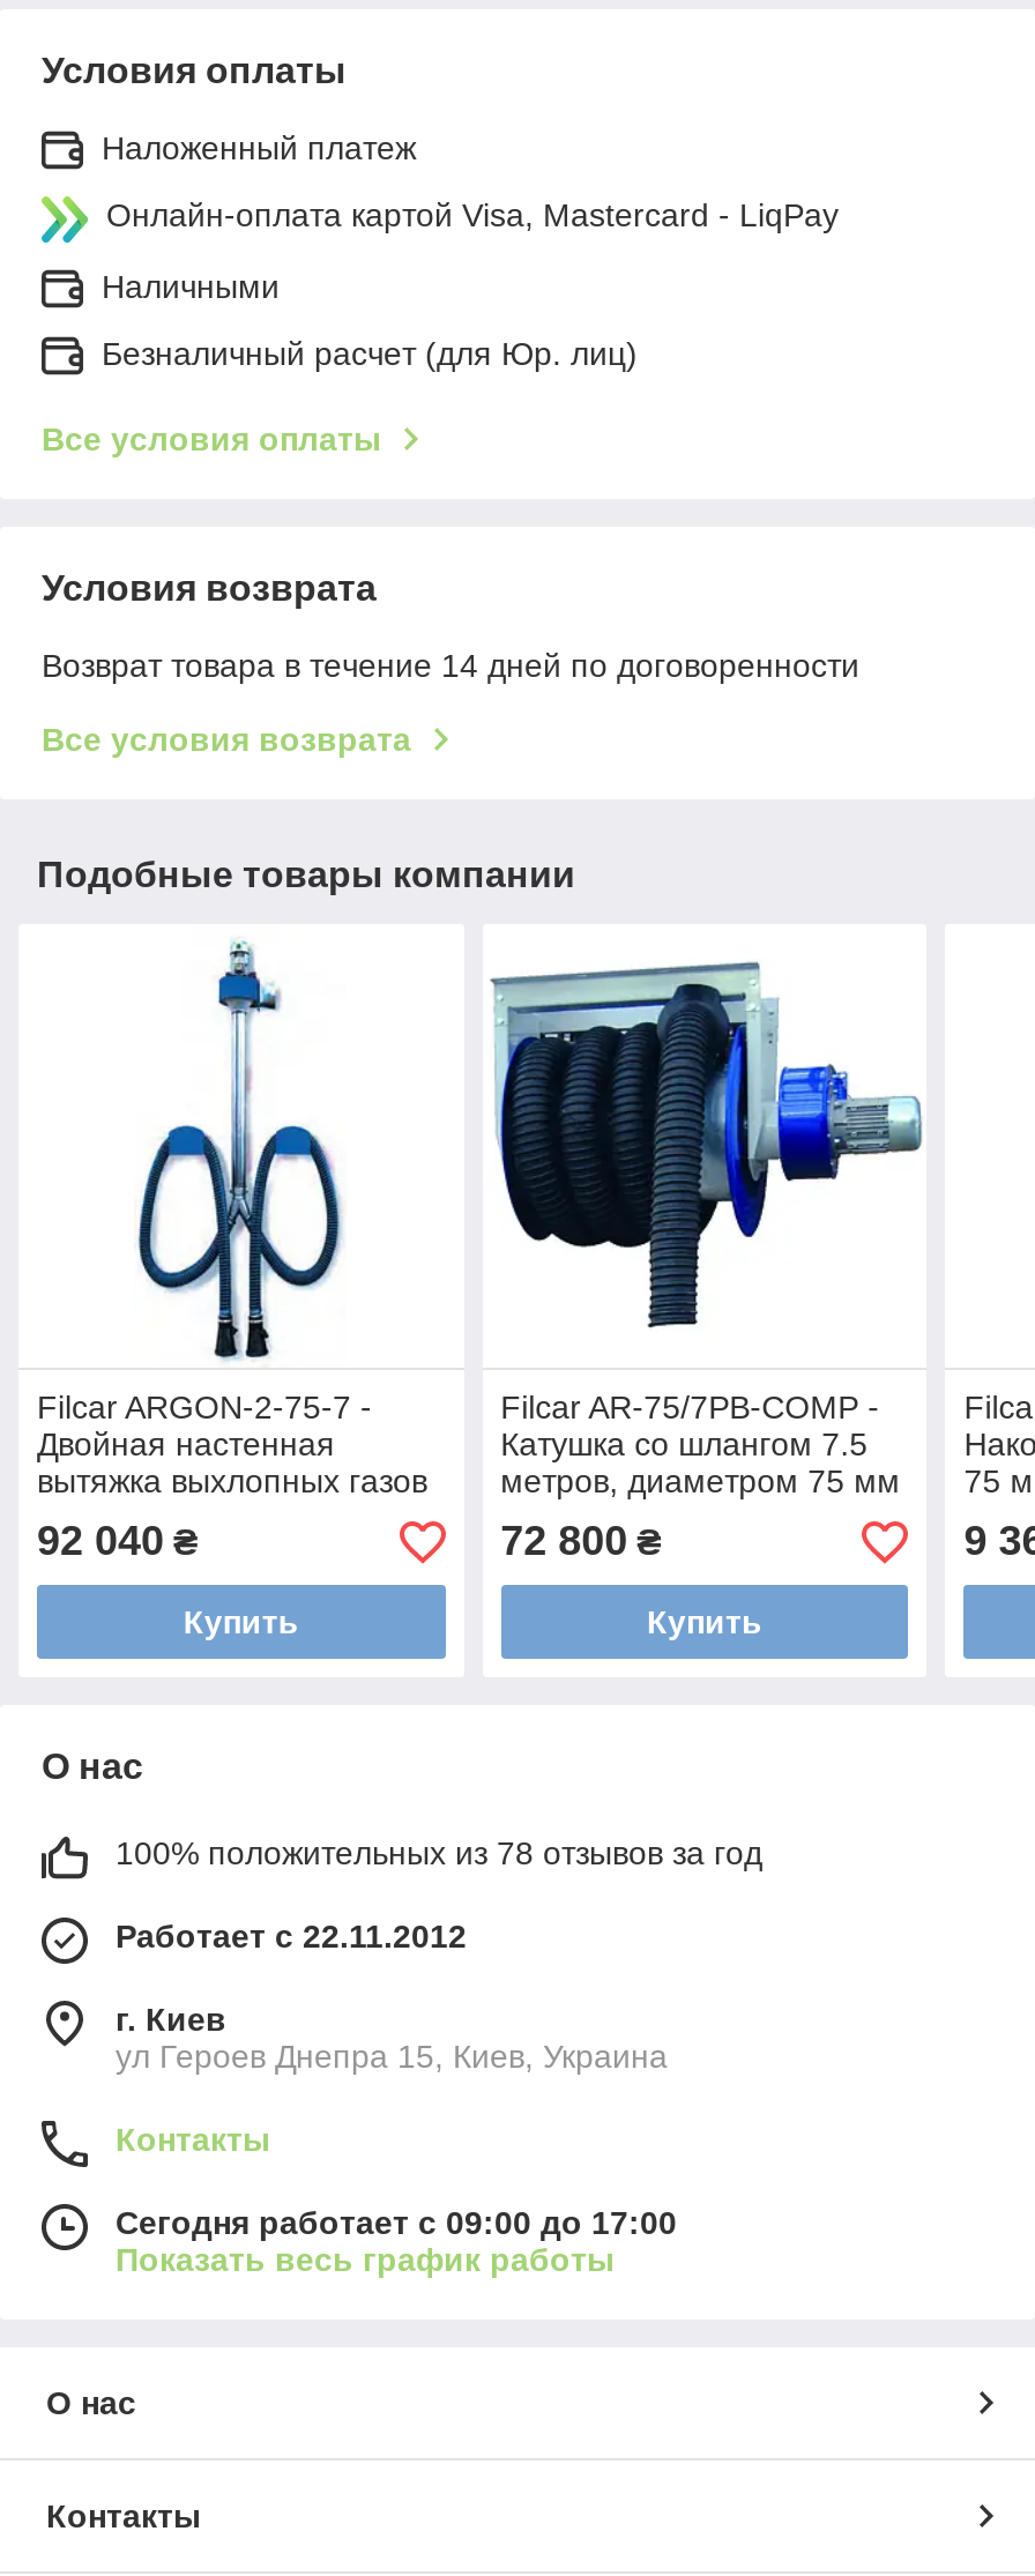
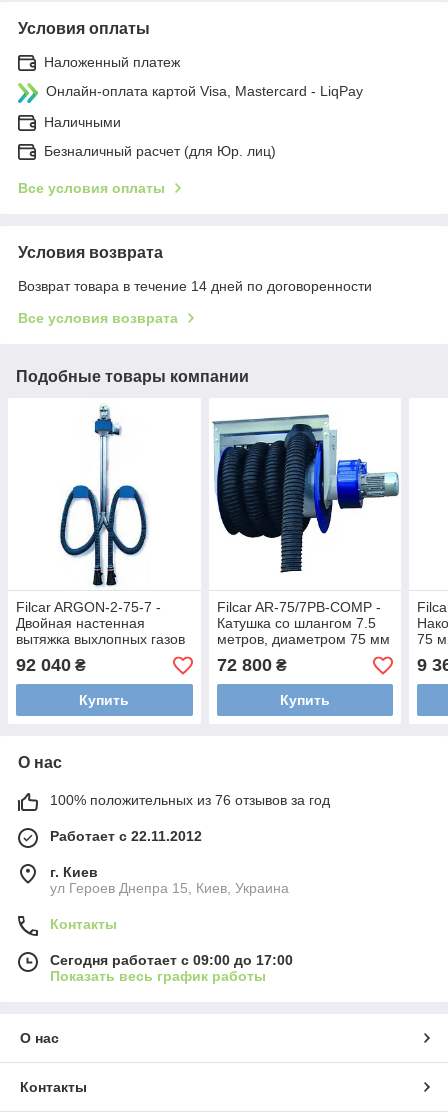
- 100% положительных из 78 отзывов за год
+ 100% положительных из 76 отзывов за год
